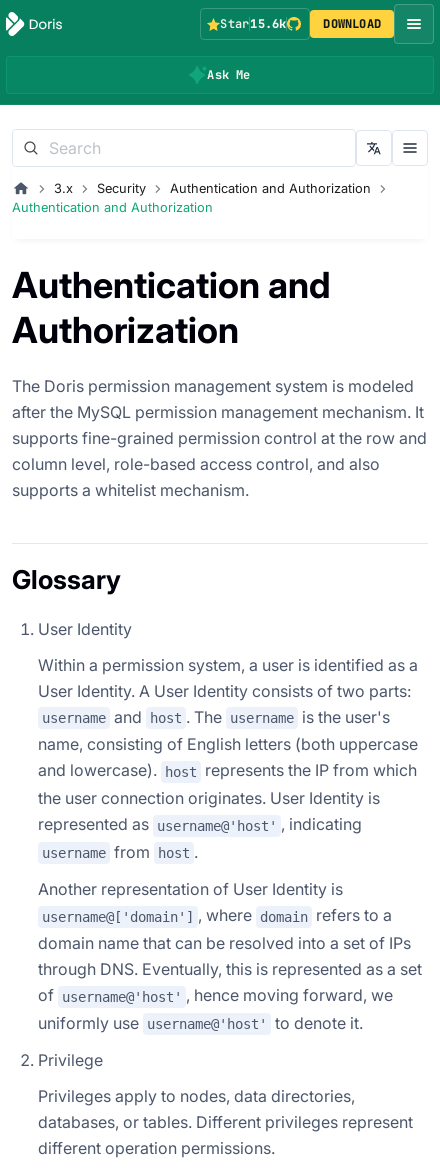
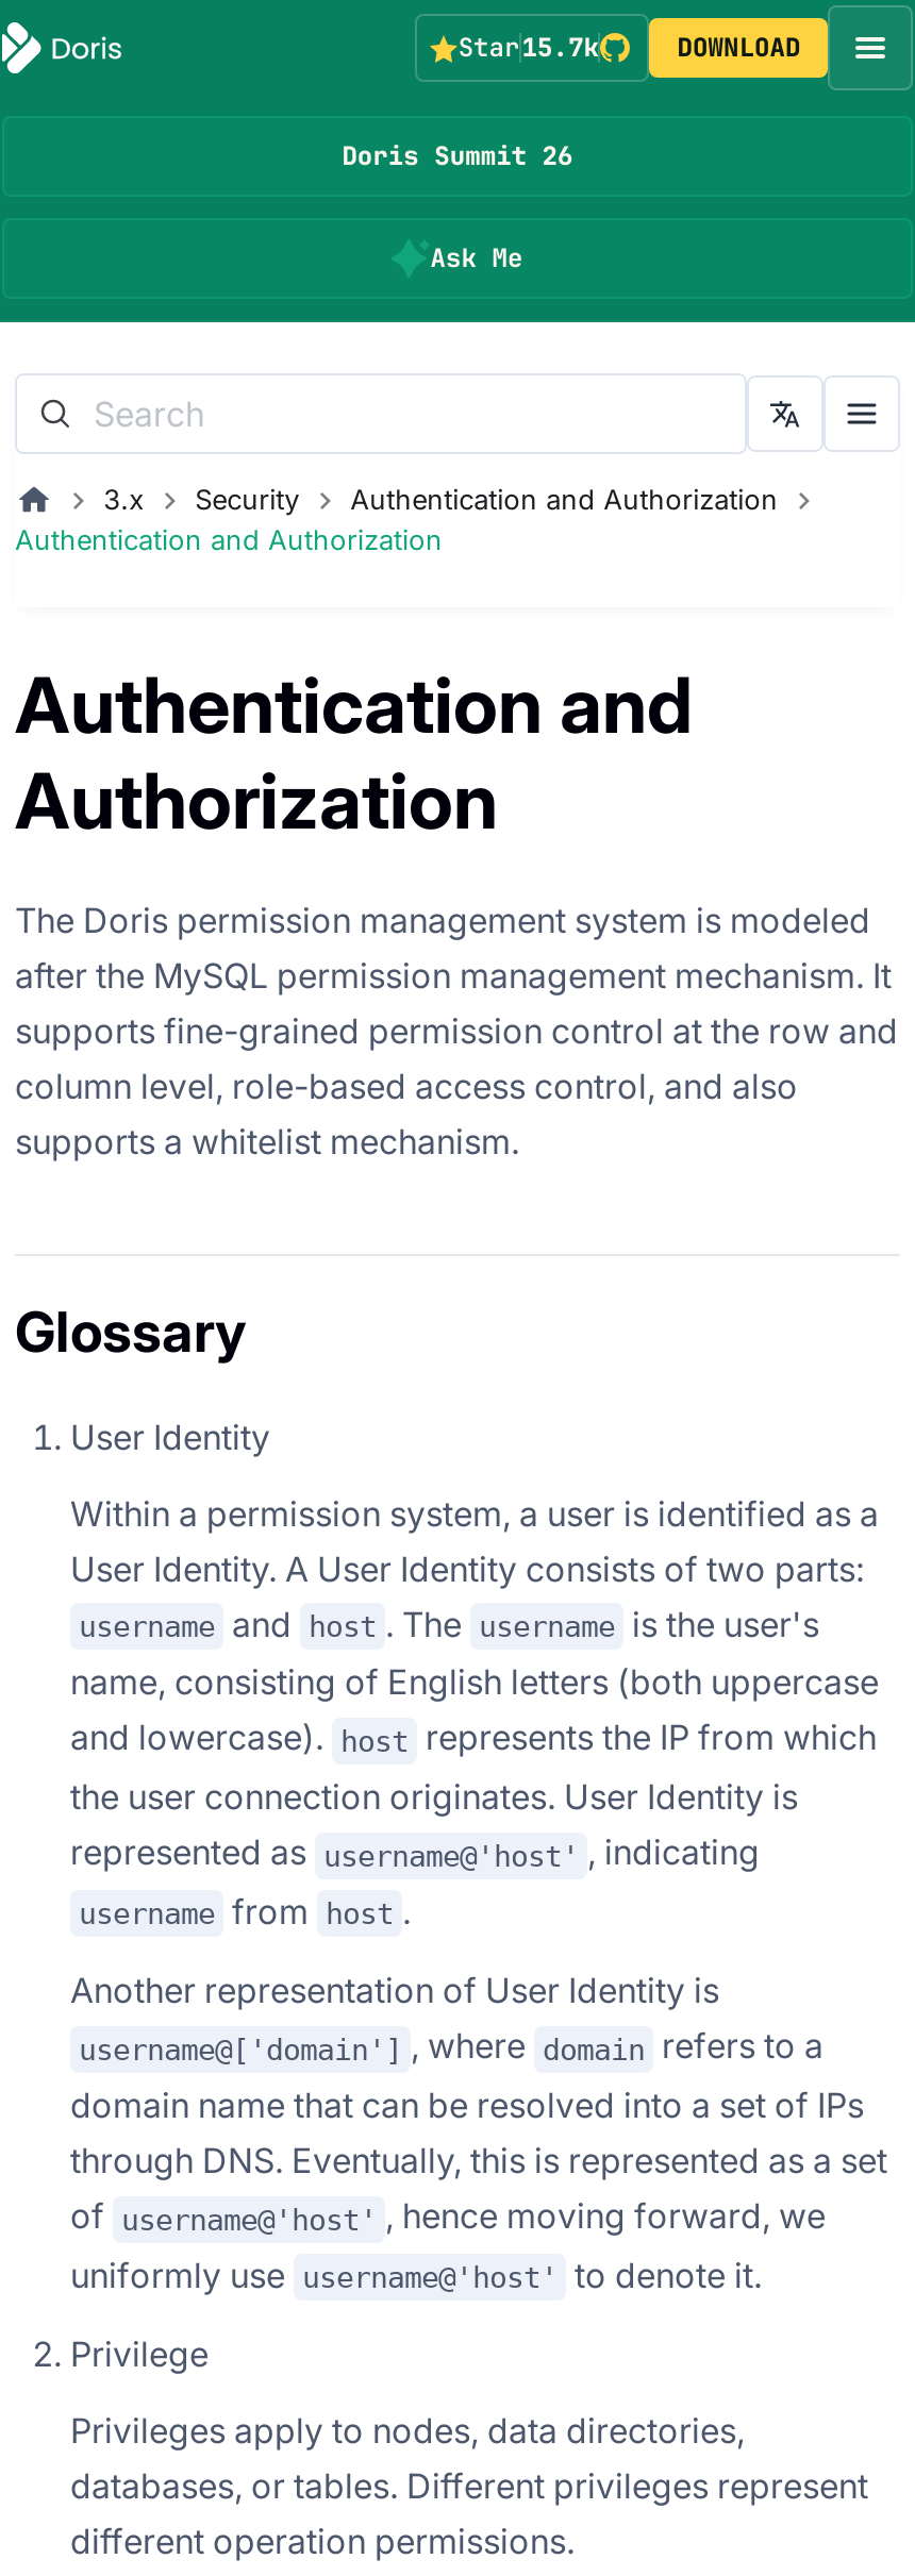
- Star15.6k
+ Star15.7k

+ Doris Summit 26
